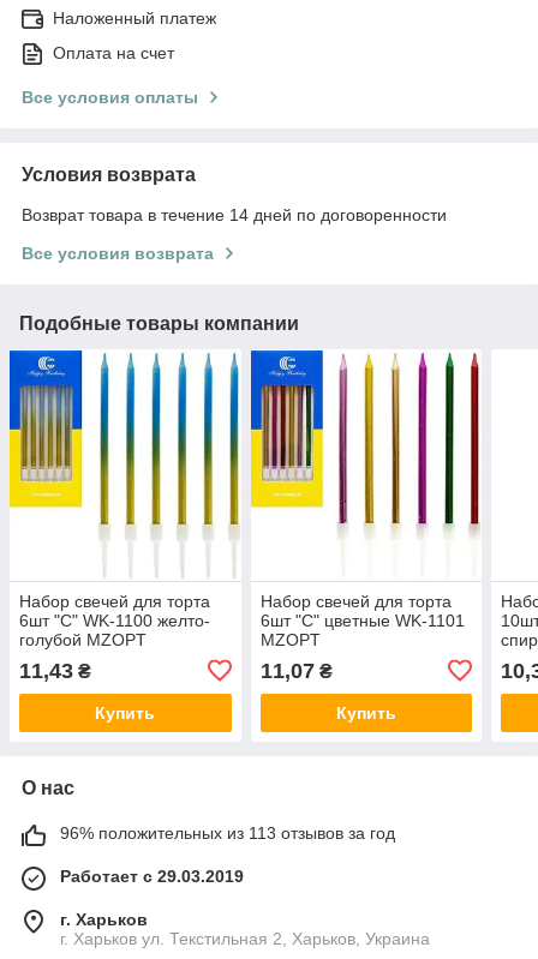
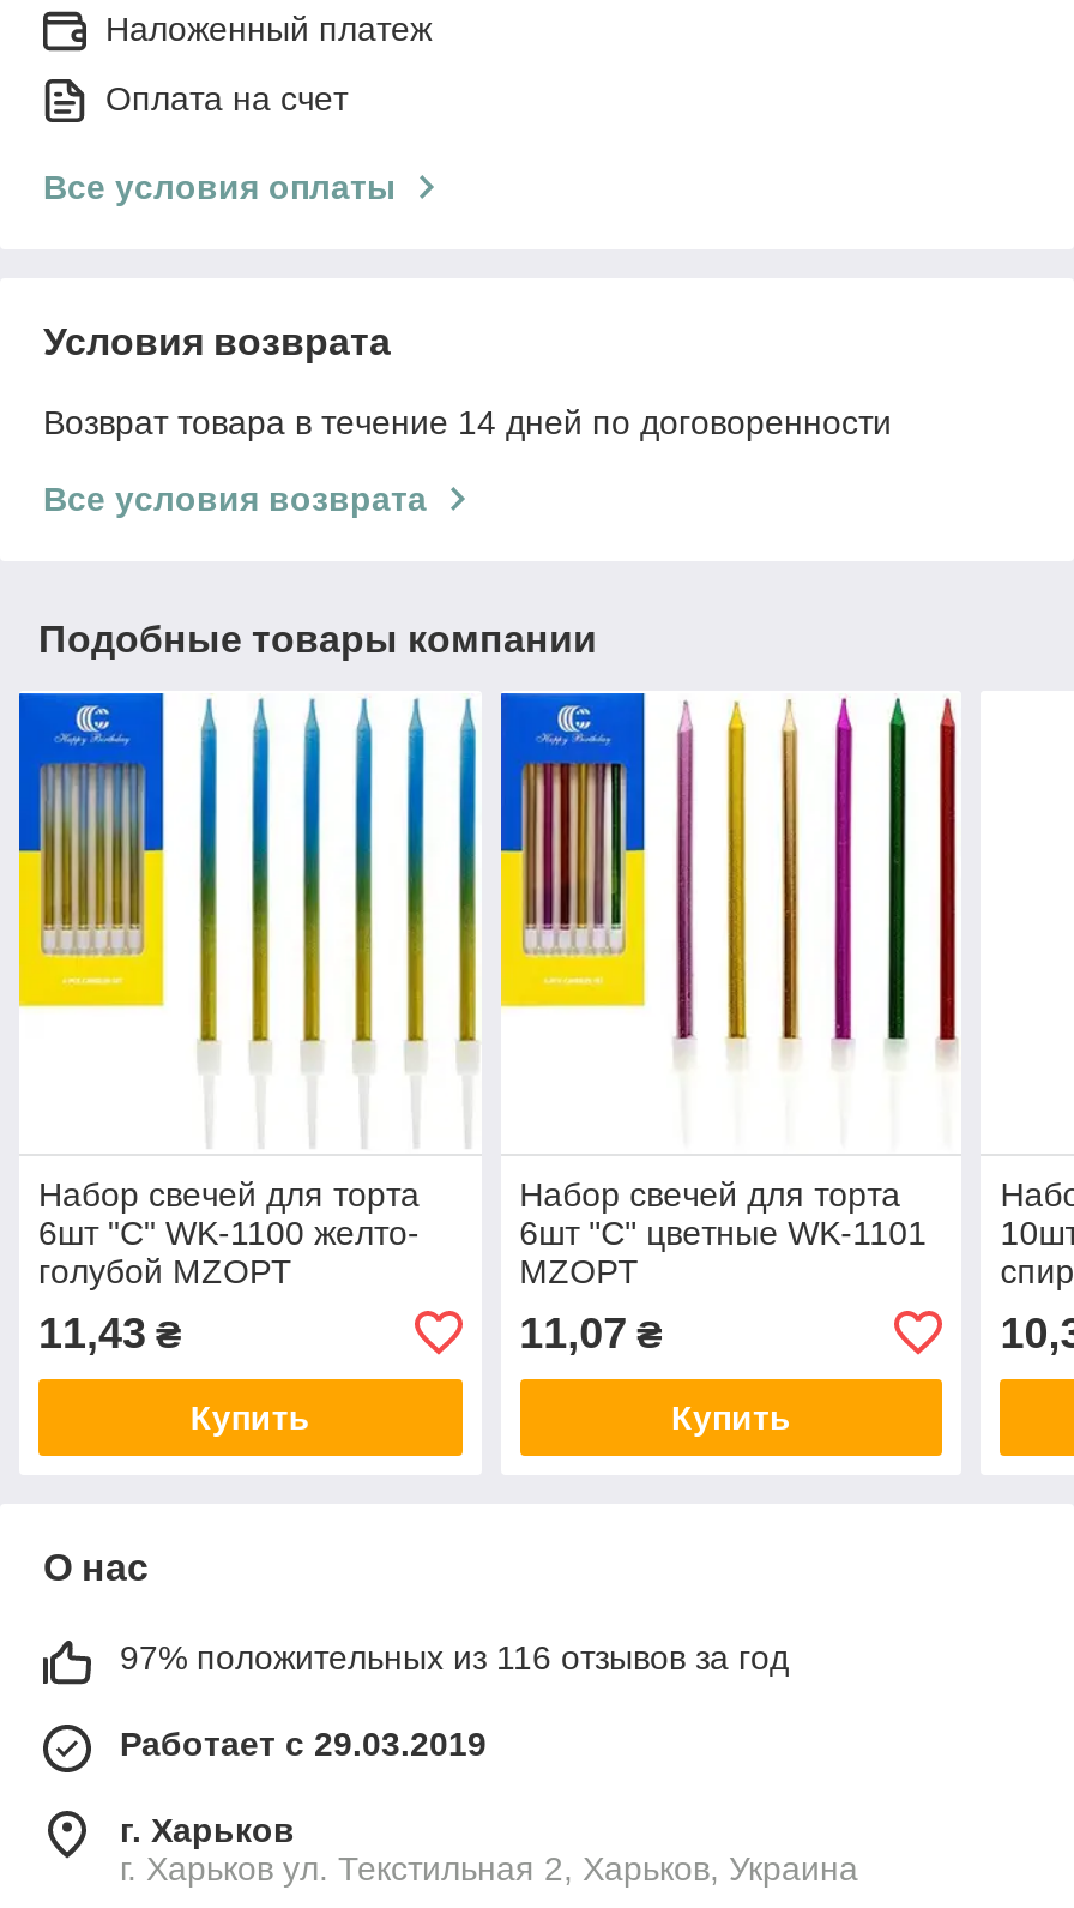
- 96% положительных из 113 отзывов за год
+ 97% положительных из 116 отзывов за год
